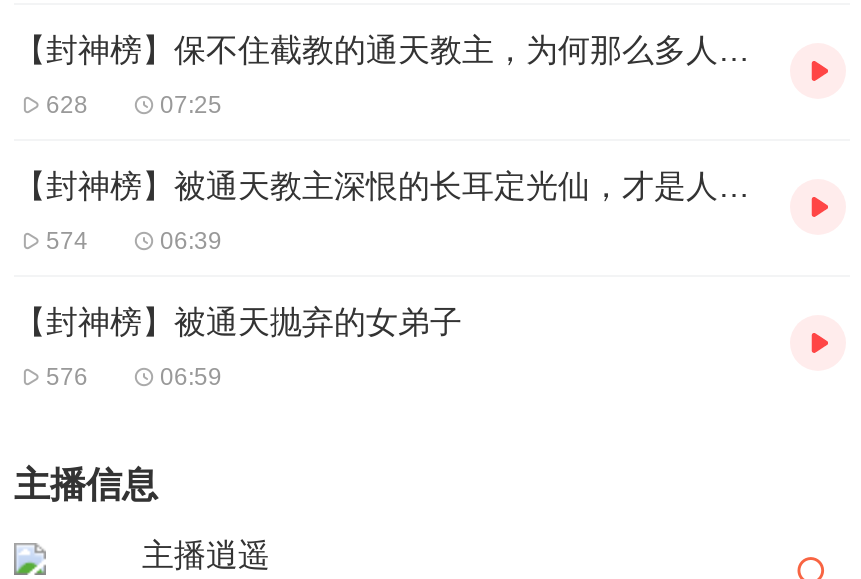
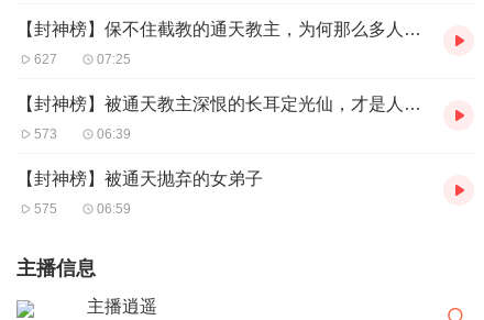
- 628
+ 627

- 574
+ 573

- 576
+ 575
